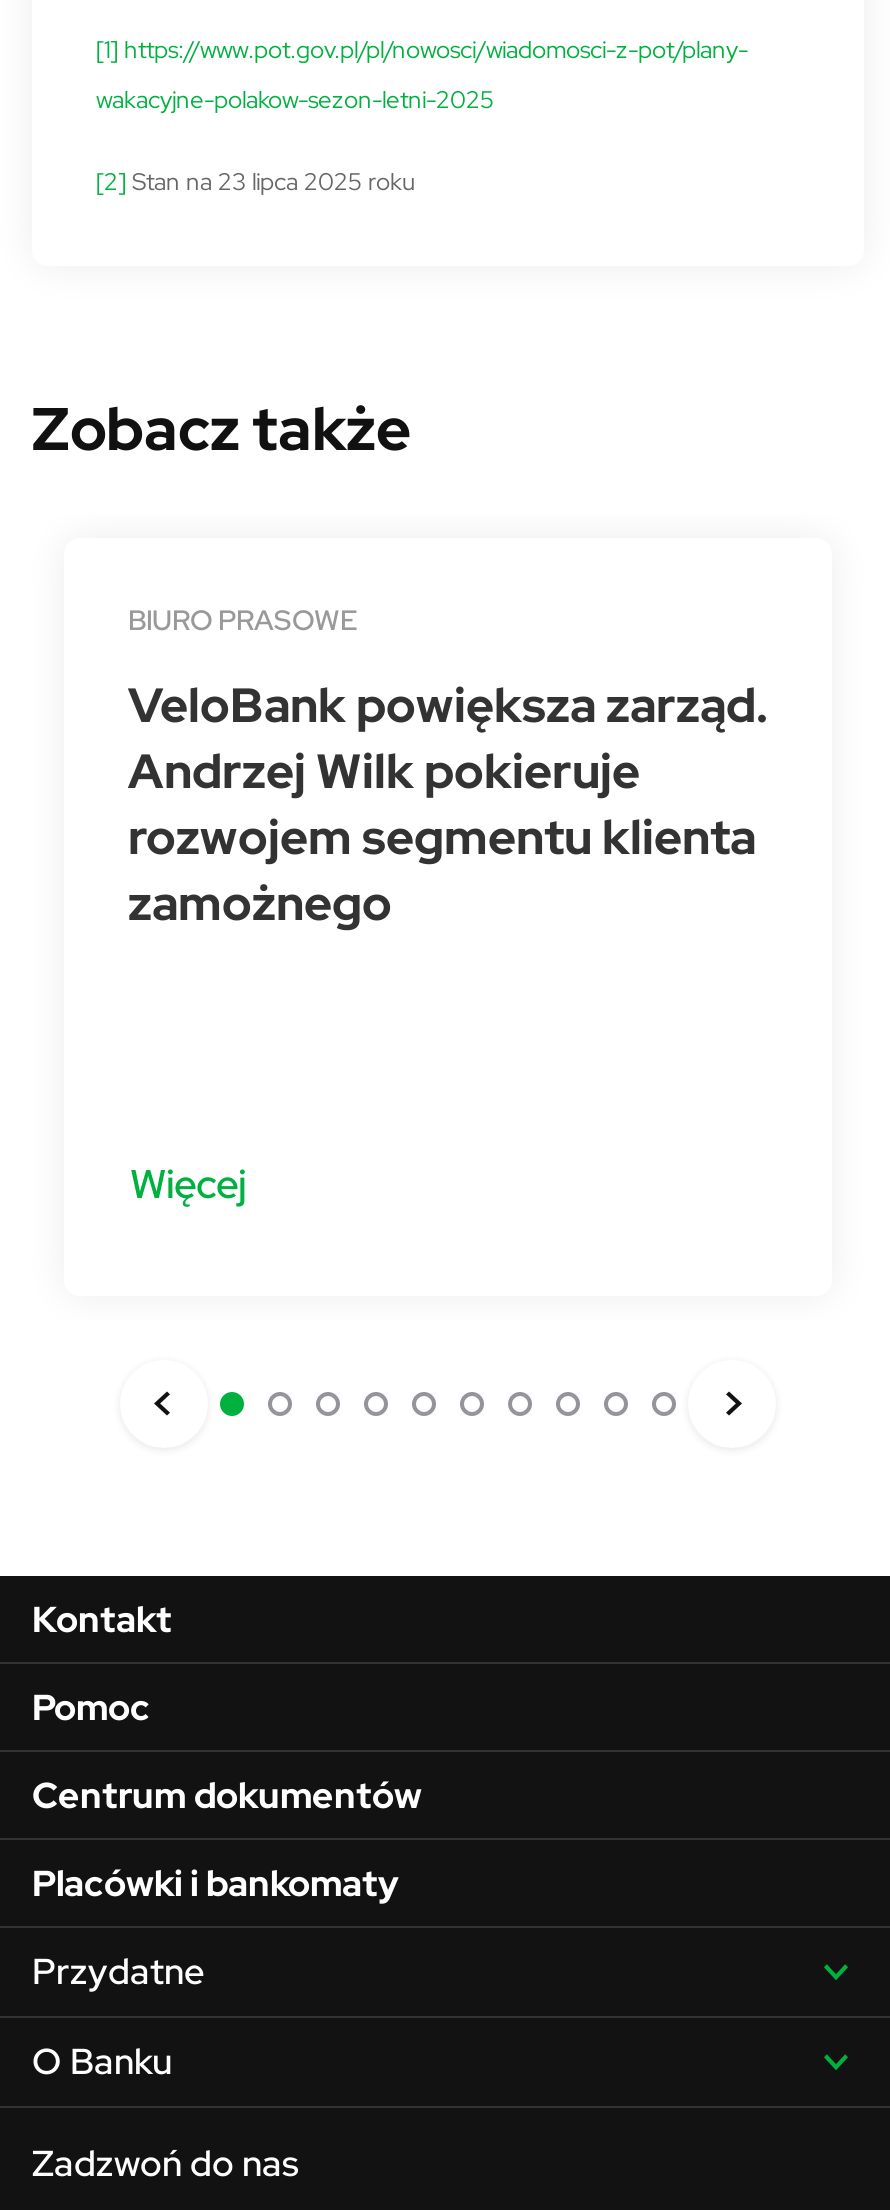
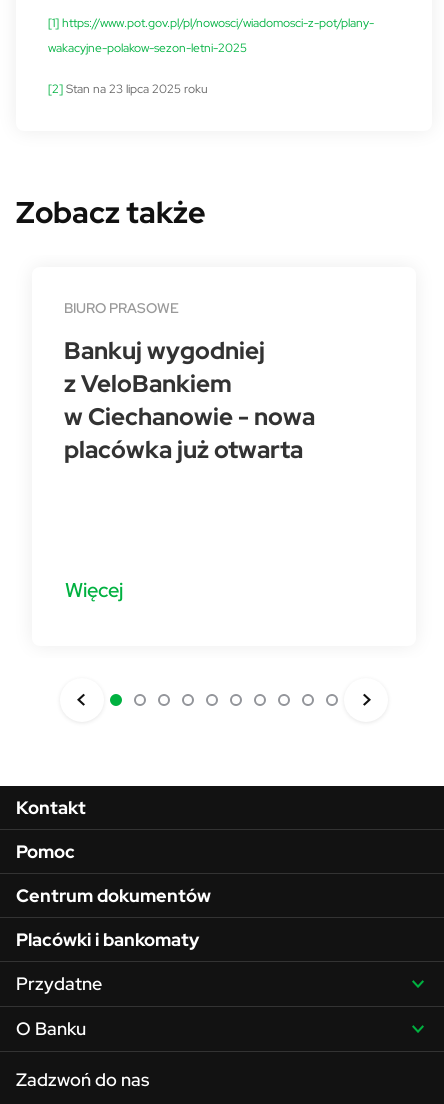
- VeloBank powiększa zarząd.
- Andrzej Wilk pokieruje
- rozwojem segmentu klienta
- zamożnego
+ Bankuj wygodniej
+ z VeloBankiem
+ w Ciechanowie - nowa
+ placówka już otwarta
